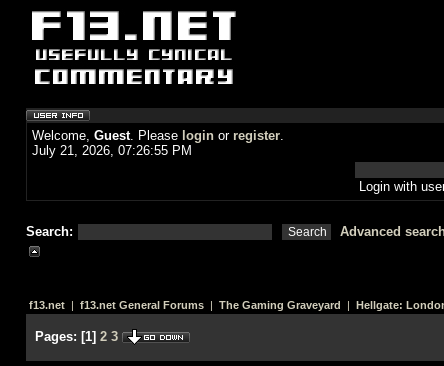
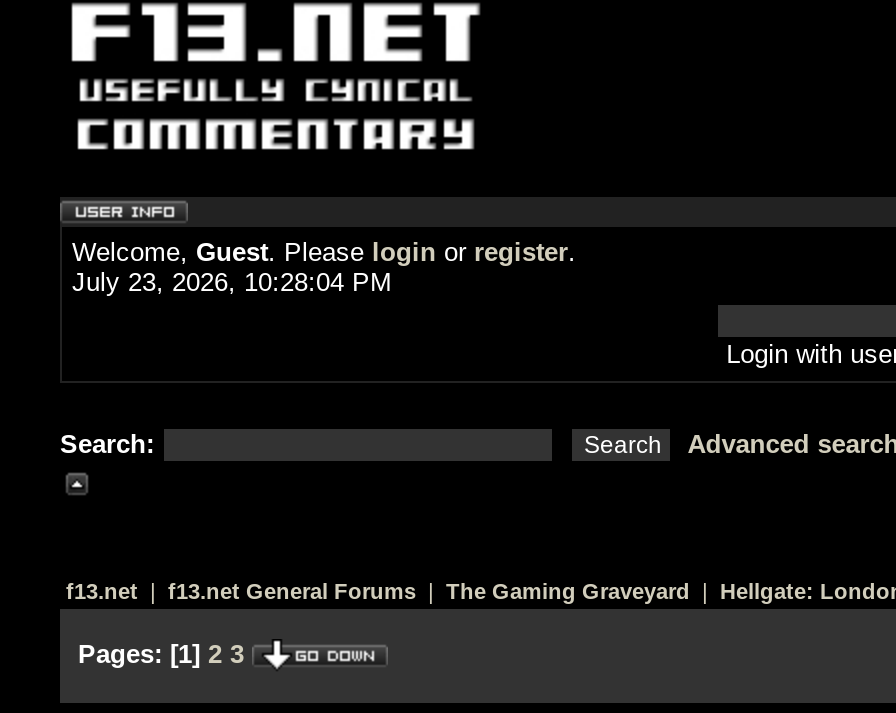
- July 21, 2026, 07:26:55 PM
+ July 23, 2026, 10:28:04 PM
